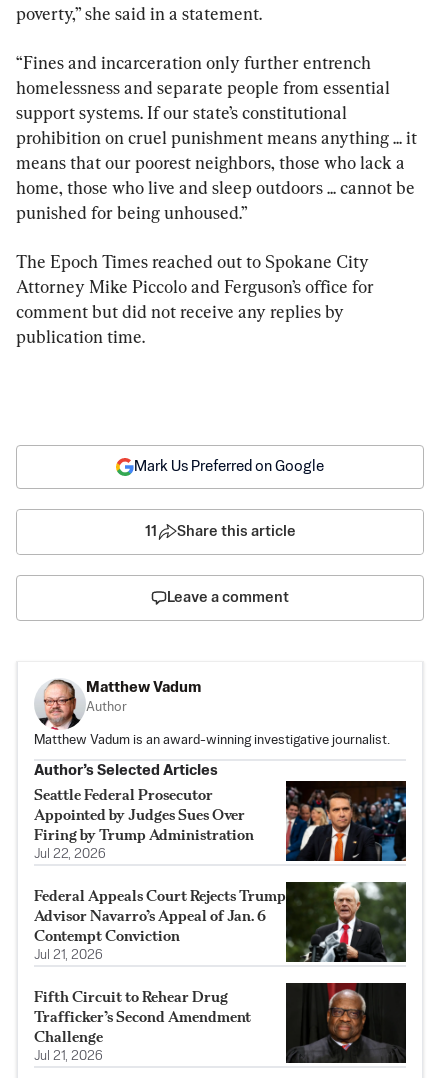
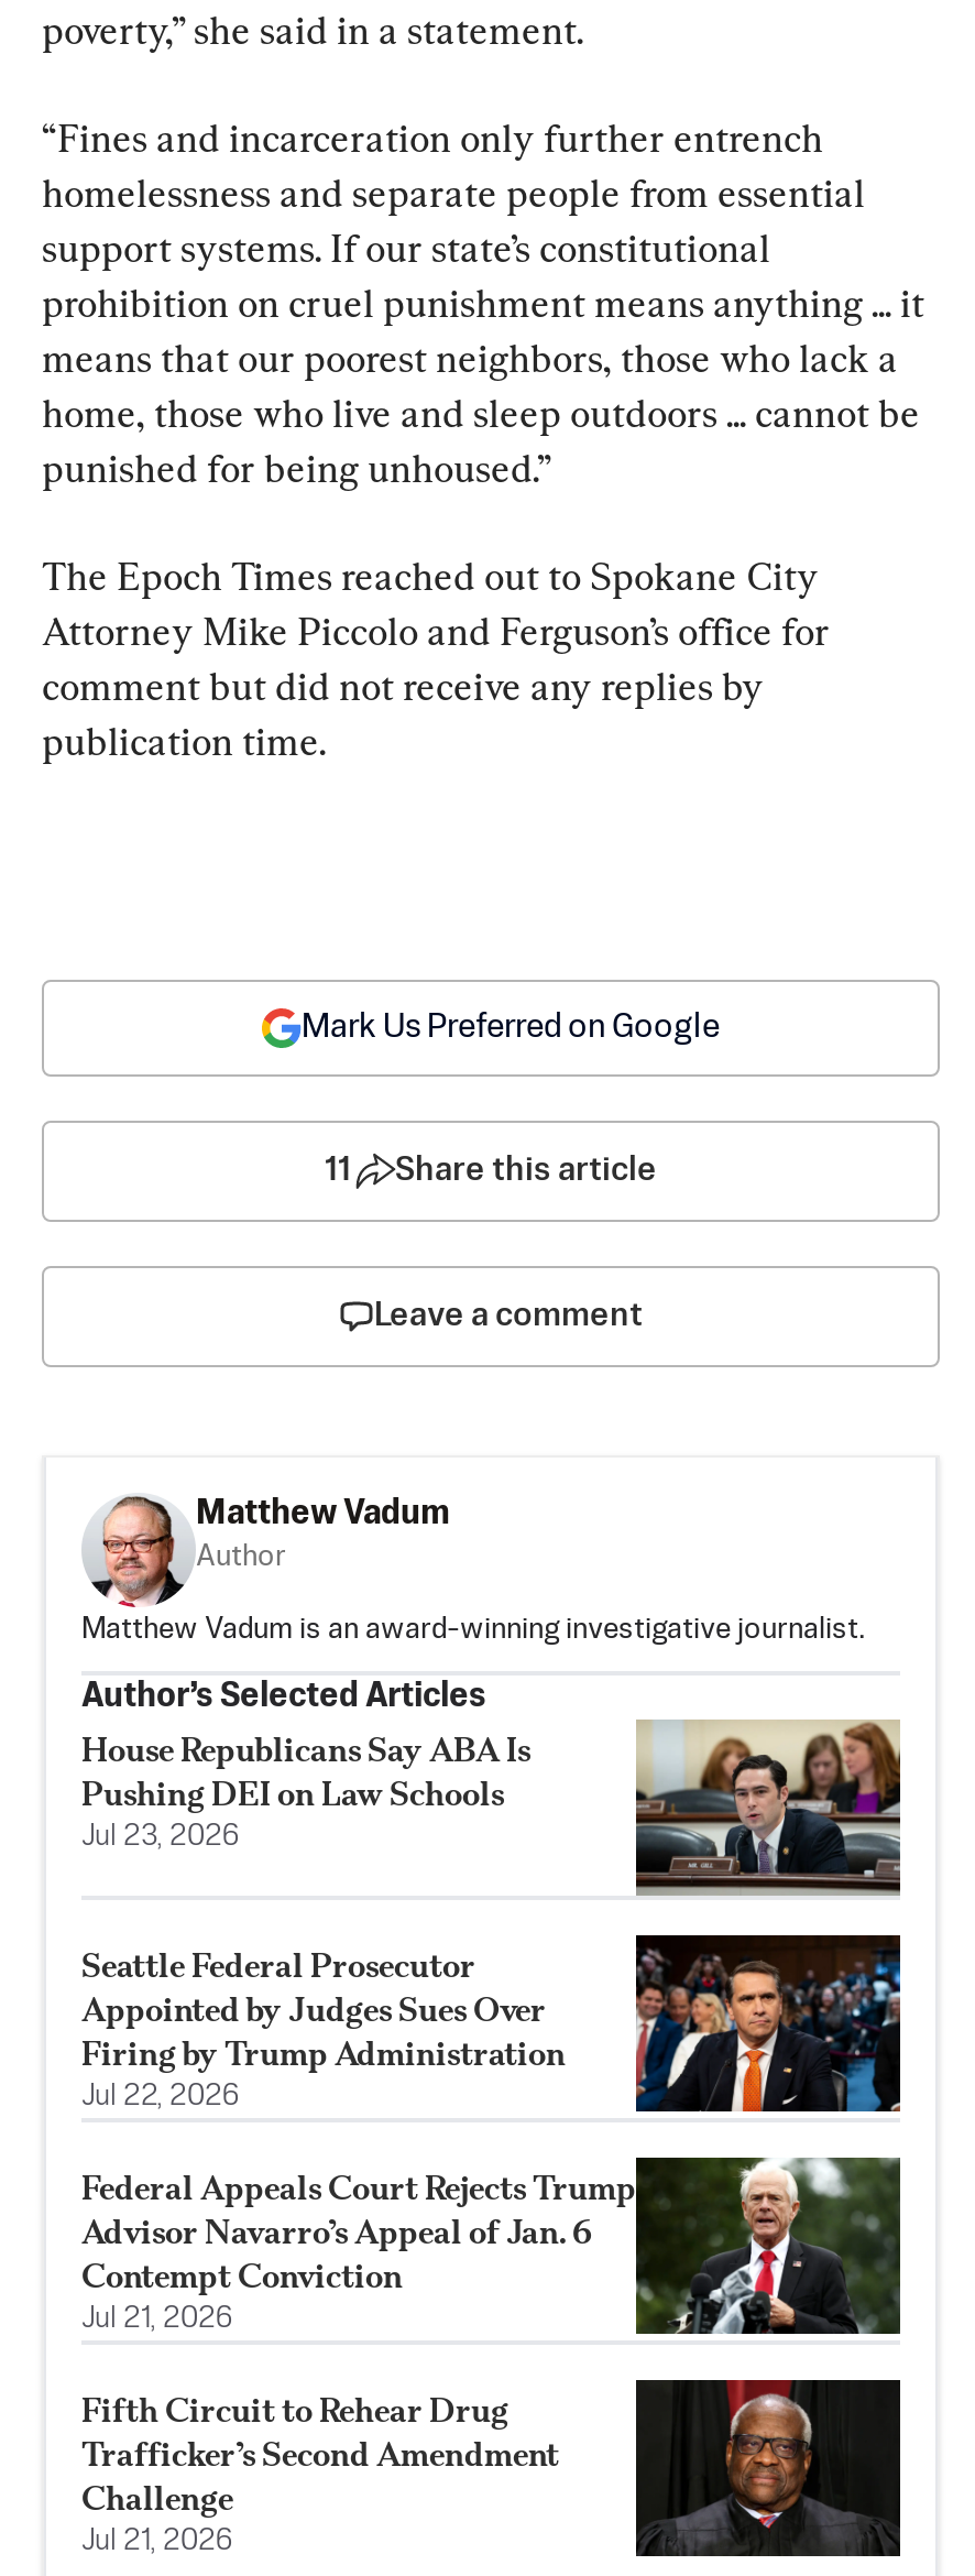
+ House Republicans Say ABA Is
+ Pushing DEI on Law Schools
+ Jul 23, 2026

+ [image]
